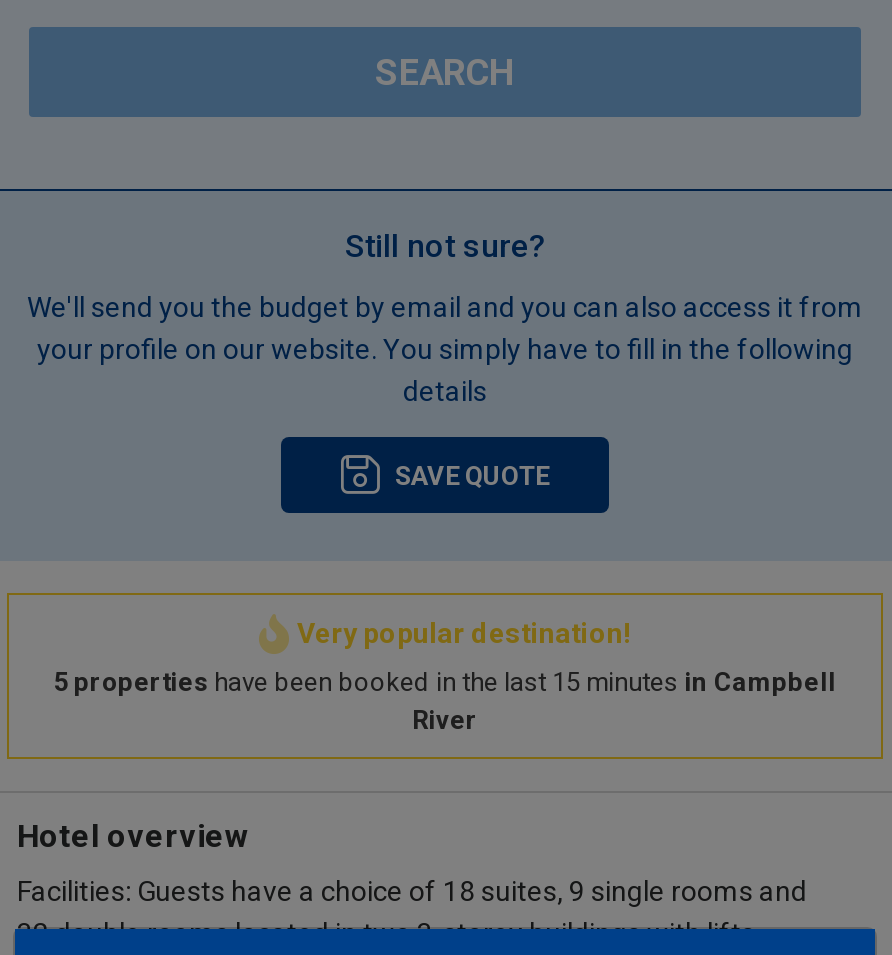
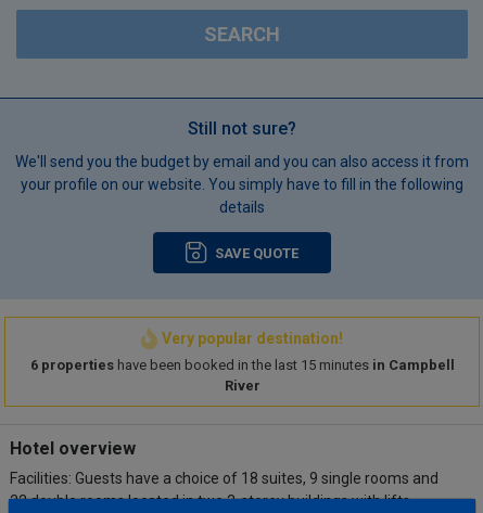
- 5 properties have been booked in the last 15 minutes in Campbell
+ 6 properties have been booked in the last 15 minutes in Campbell
